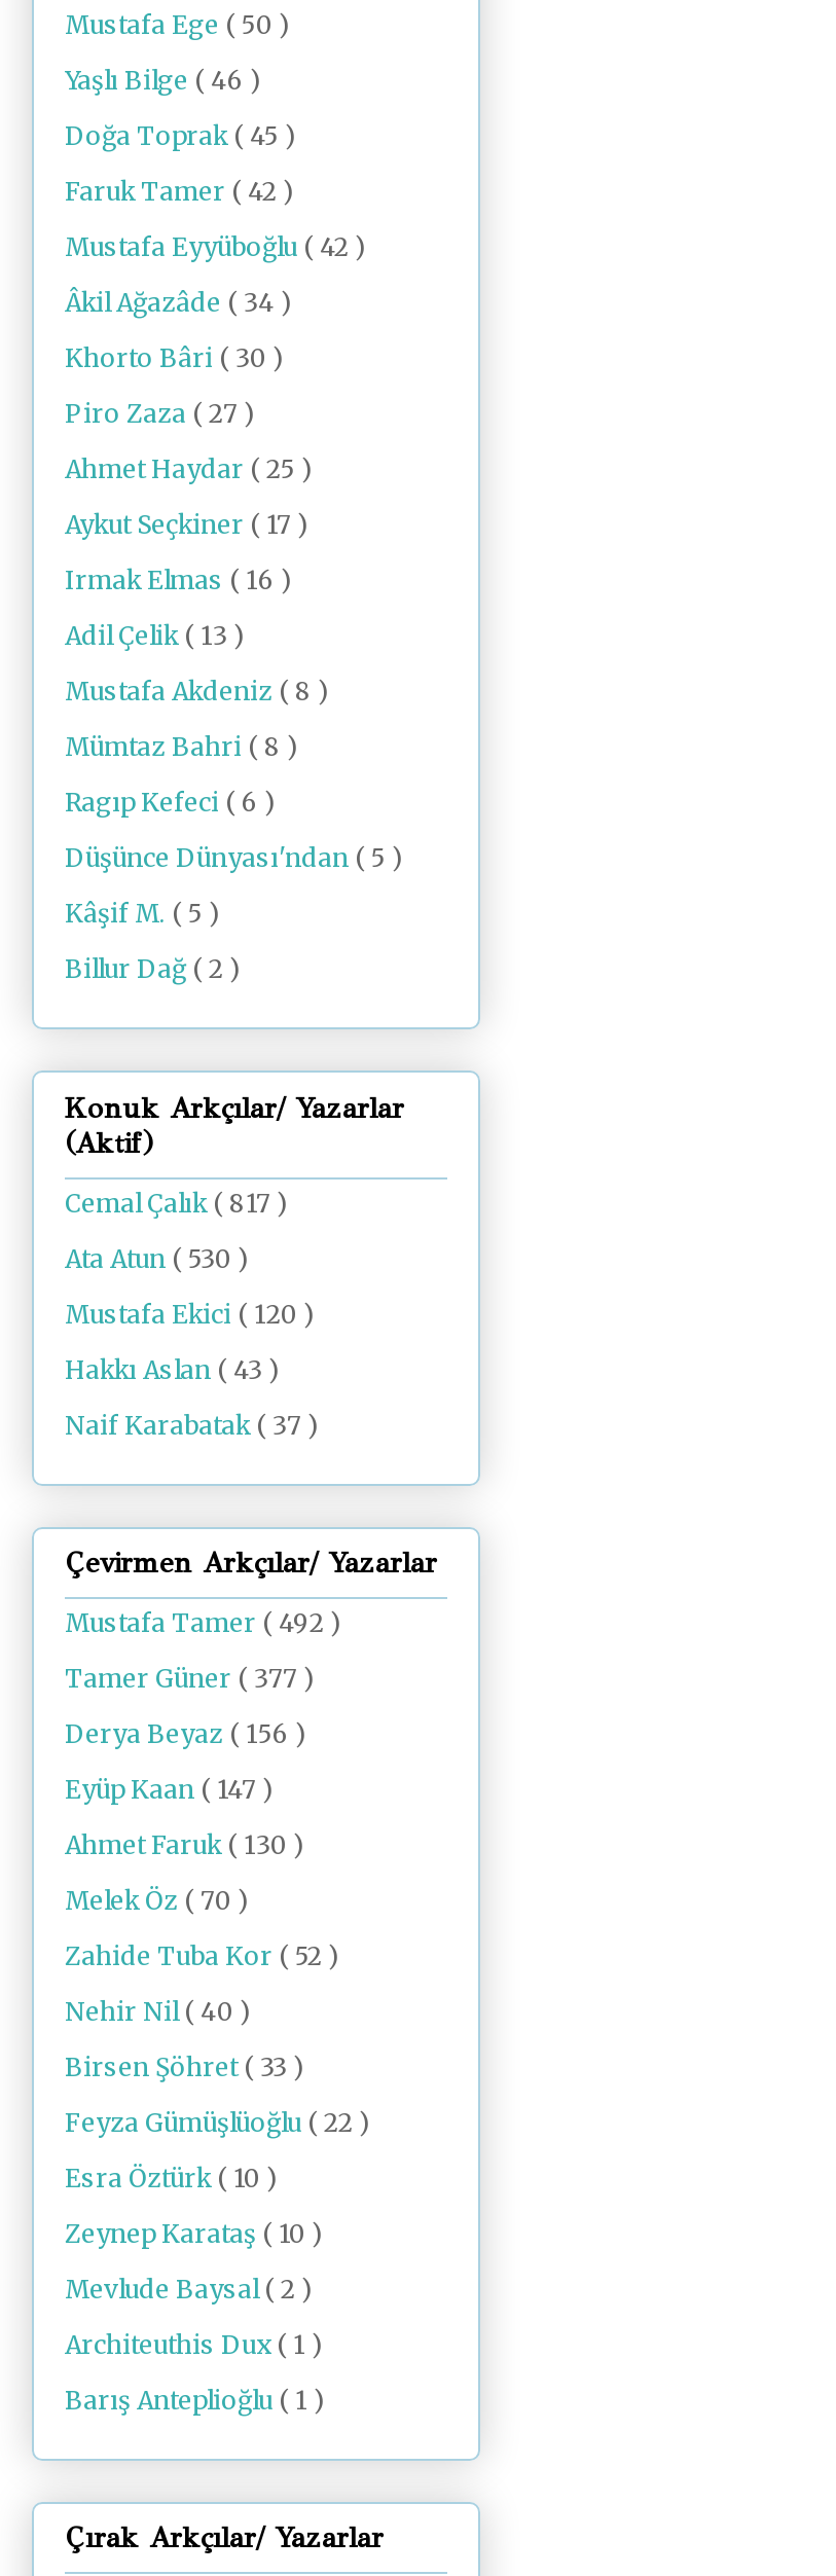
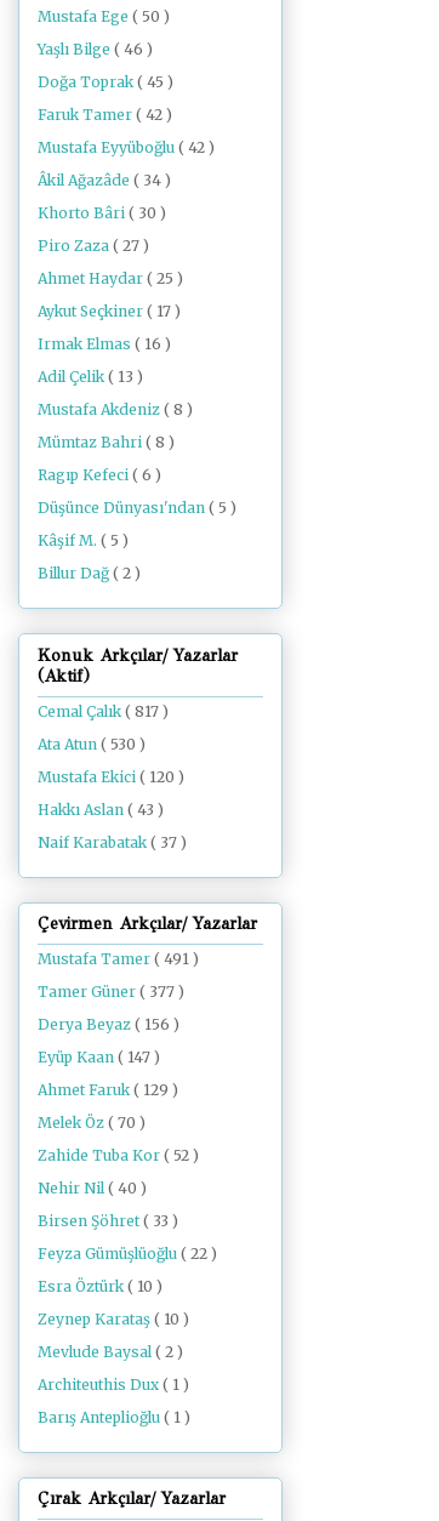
- Mustafa Tamer ( 492 )
+ Mustafa Tamer ( 491 )

- Ahmet Faruk ( 130 )
+ Ahmet Faruk ( 129 )
